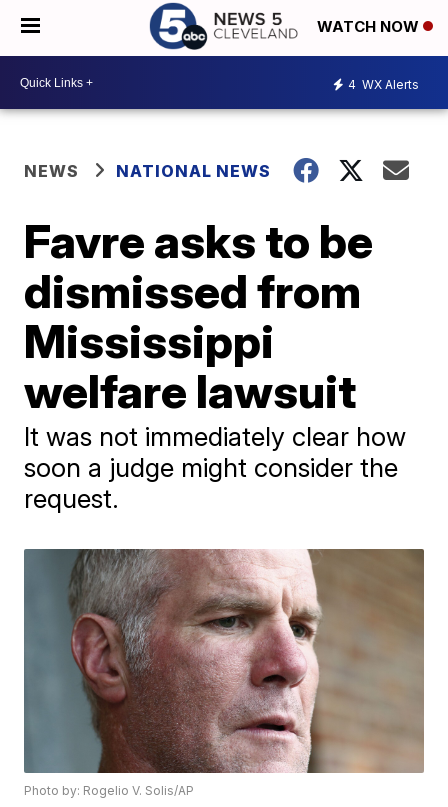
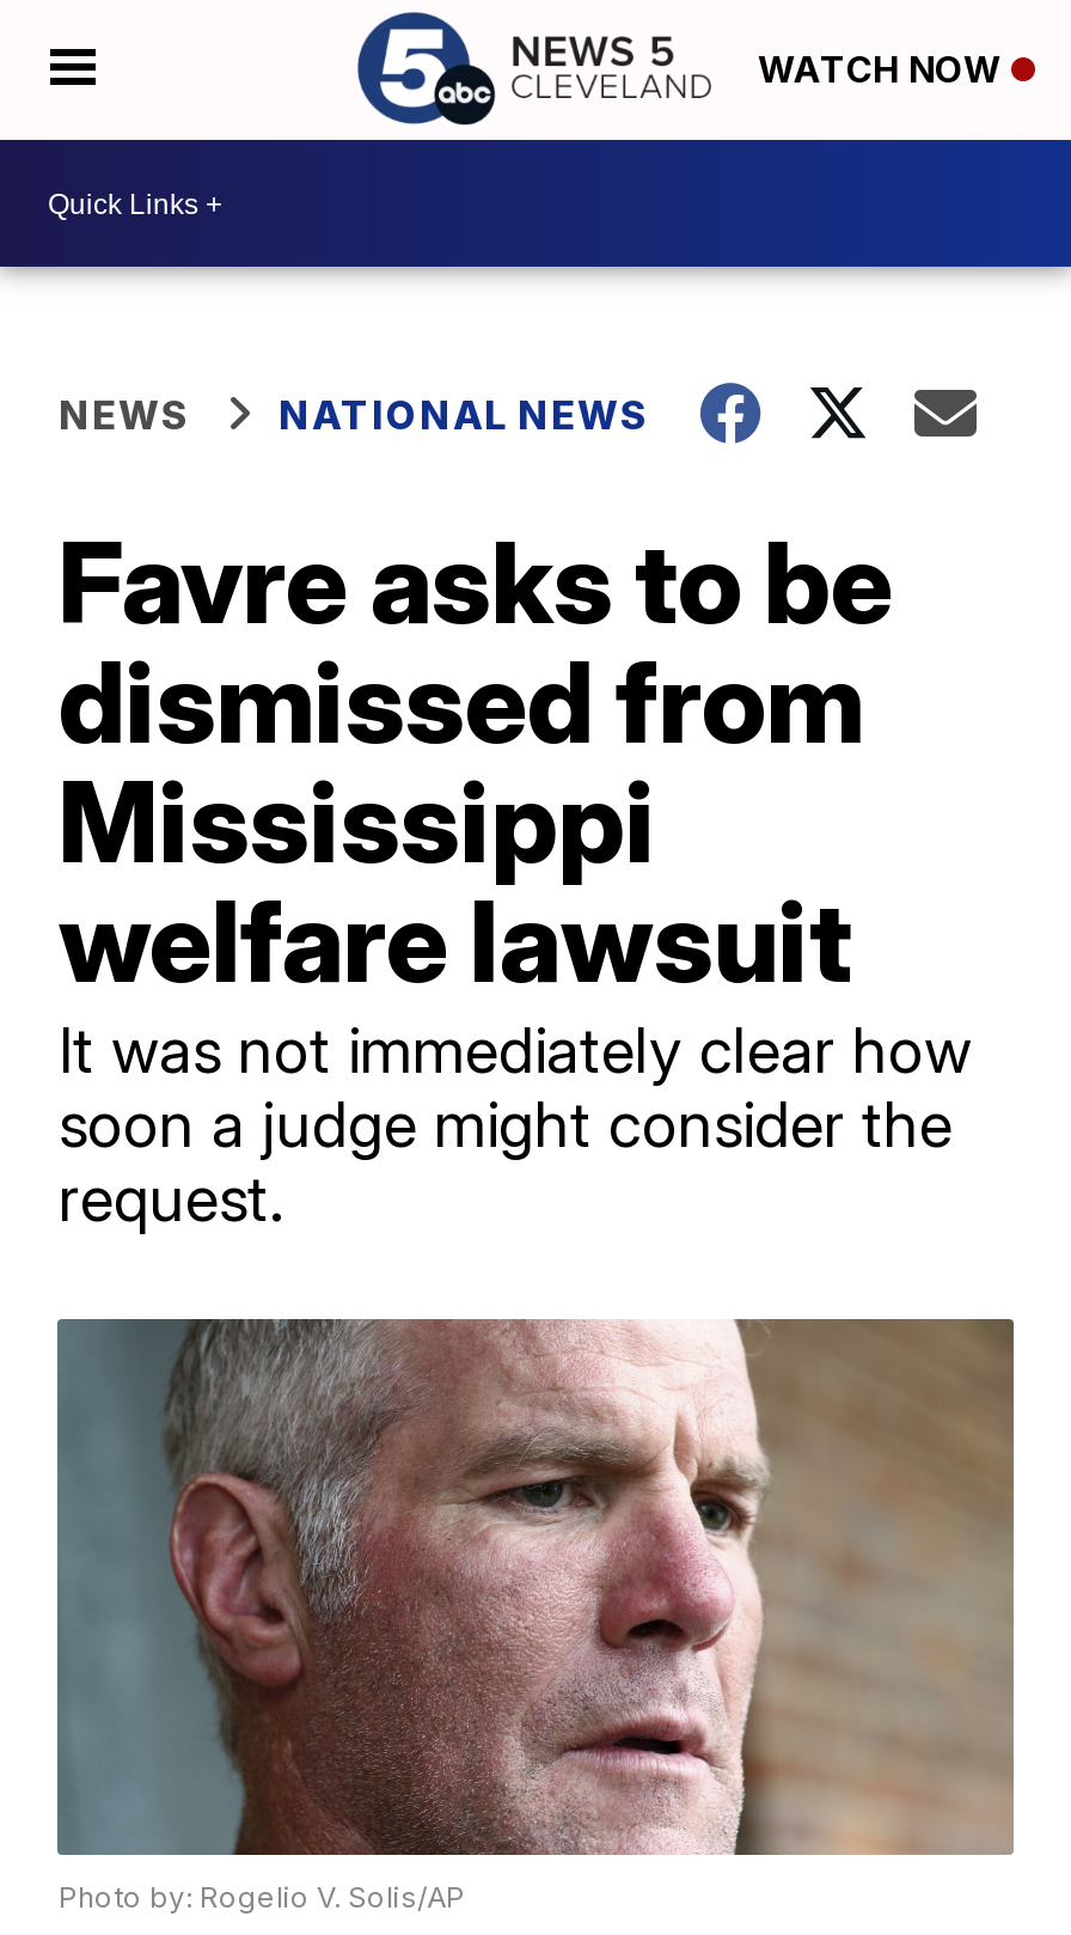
- 4 WX Alerts
